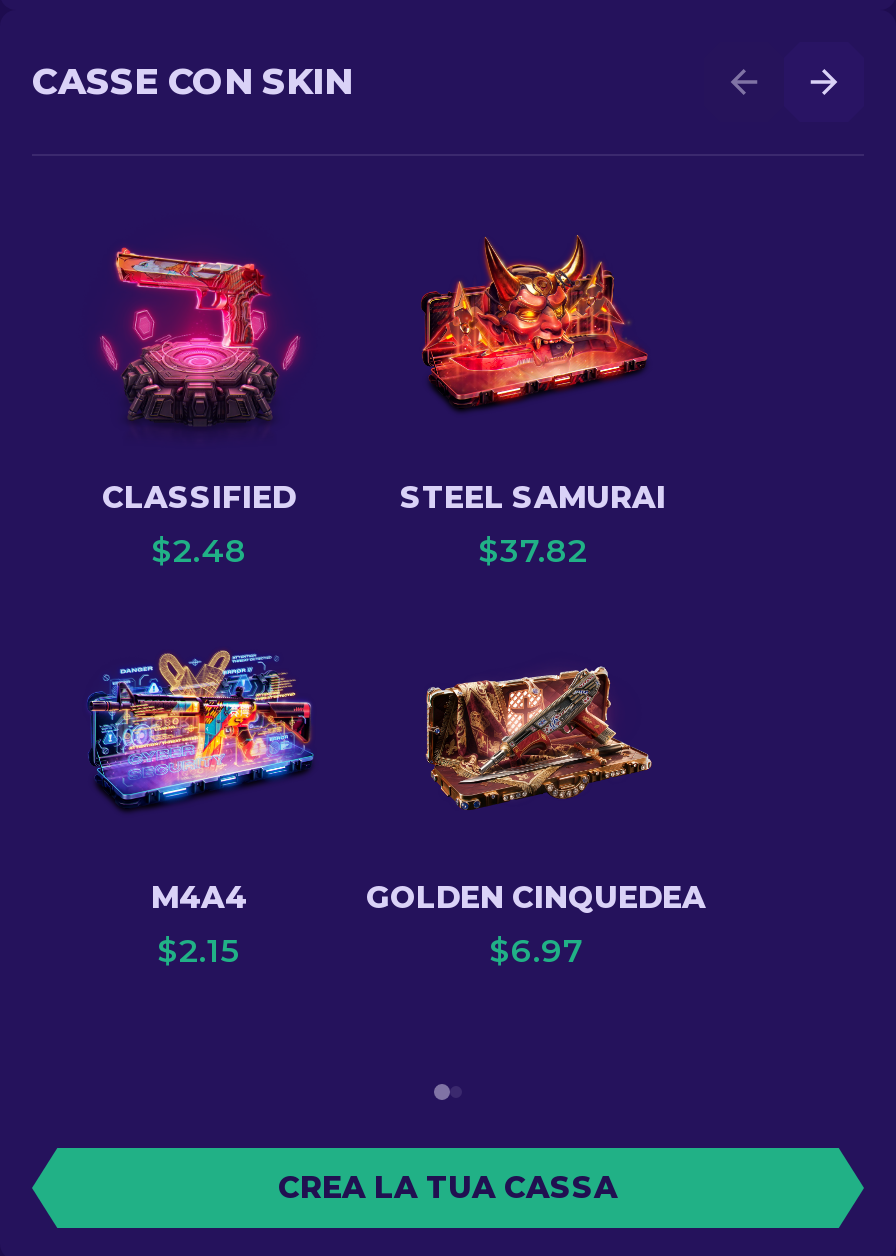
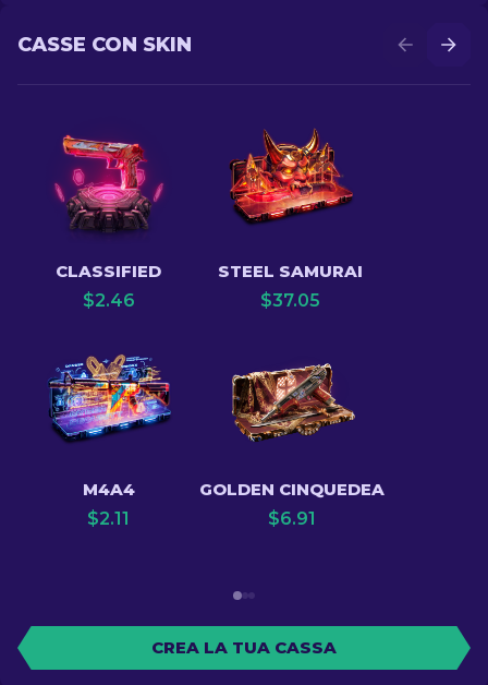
- $2.48
+ $2.46

- $37.82
+ $37.05

- $2.15
+ $2.11

- $6.97
+ $6.91
